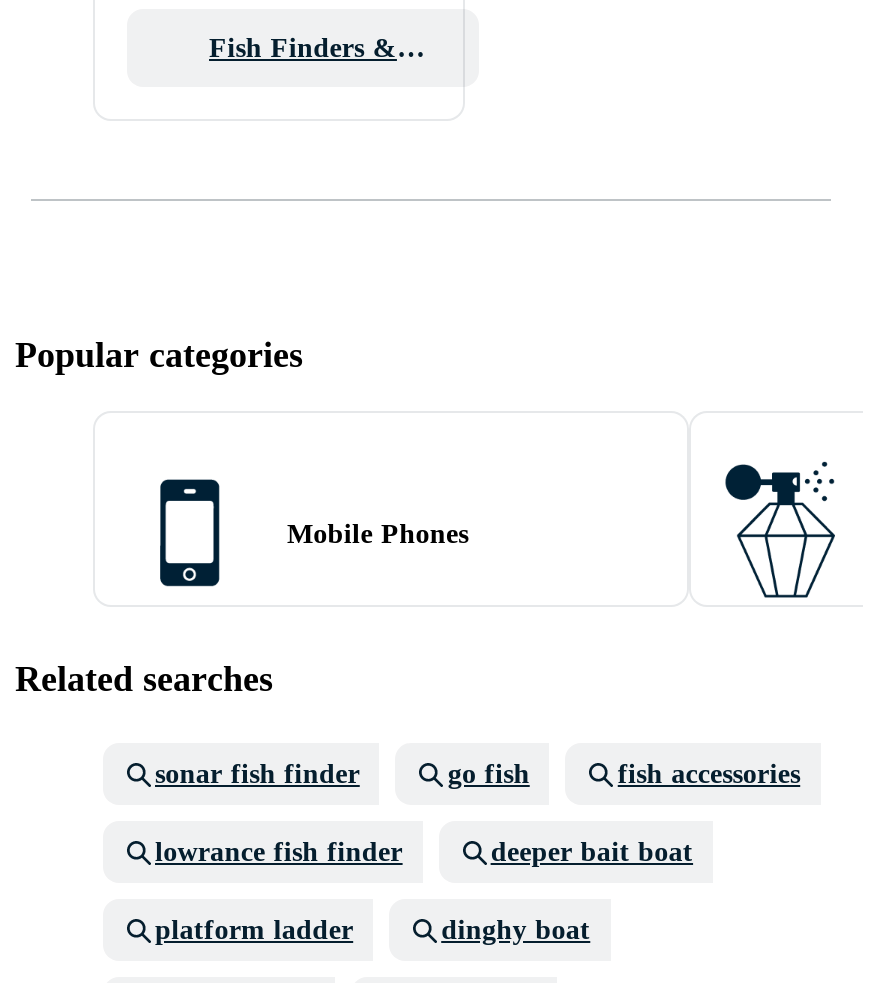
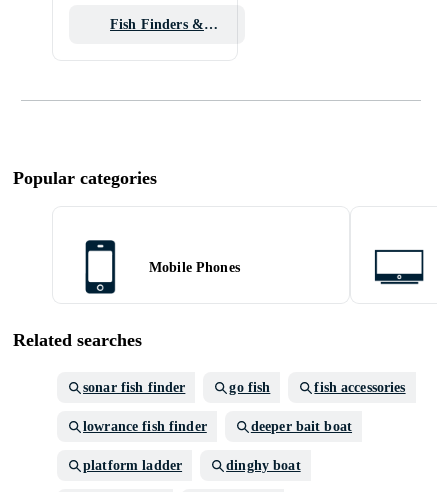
- [image]
+ [image]
